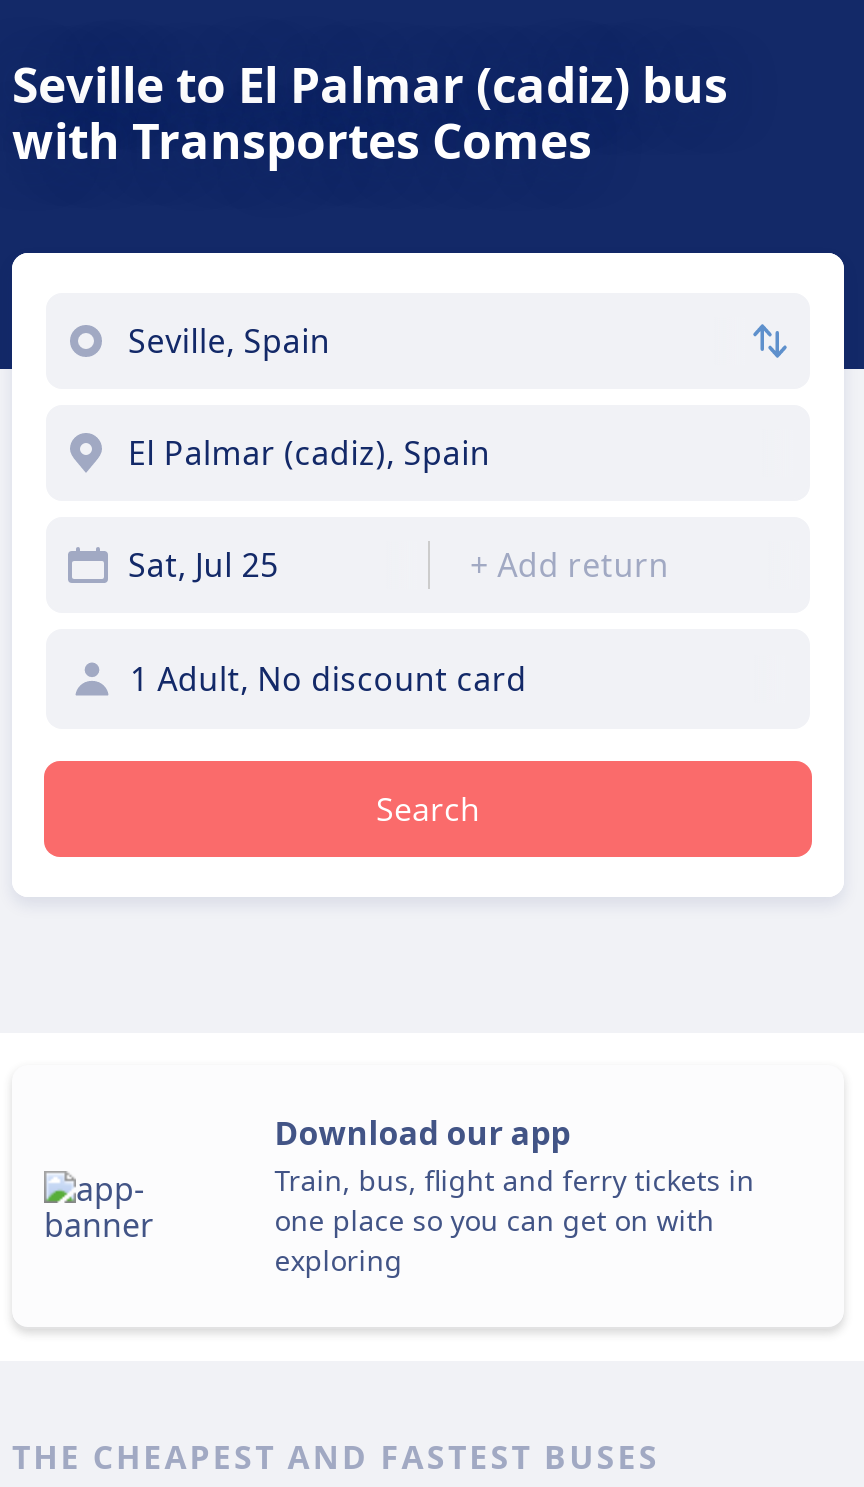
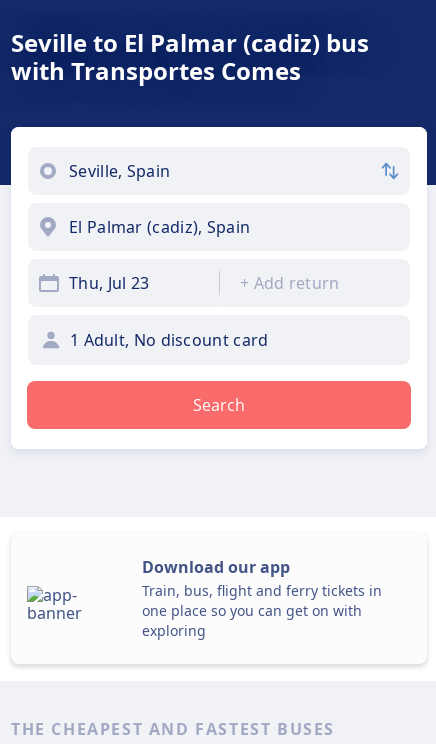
- Sat, Jul 25
+ Thu, Jul 23
